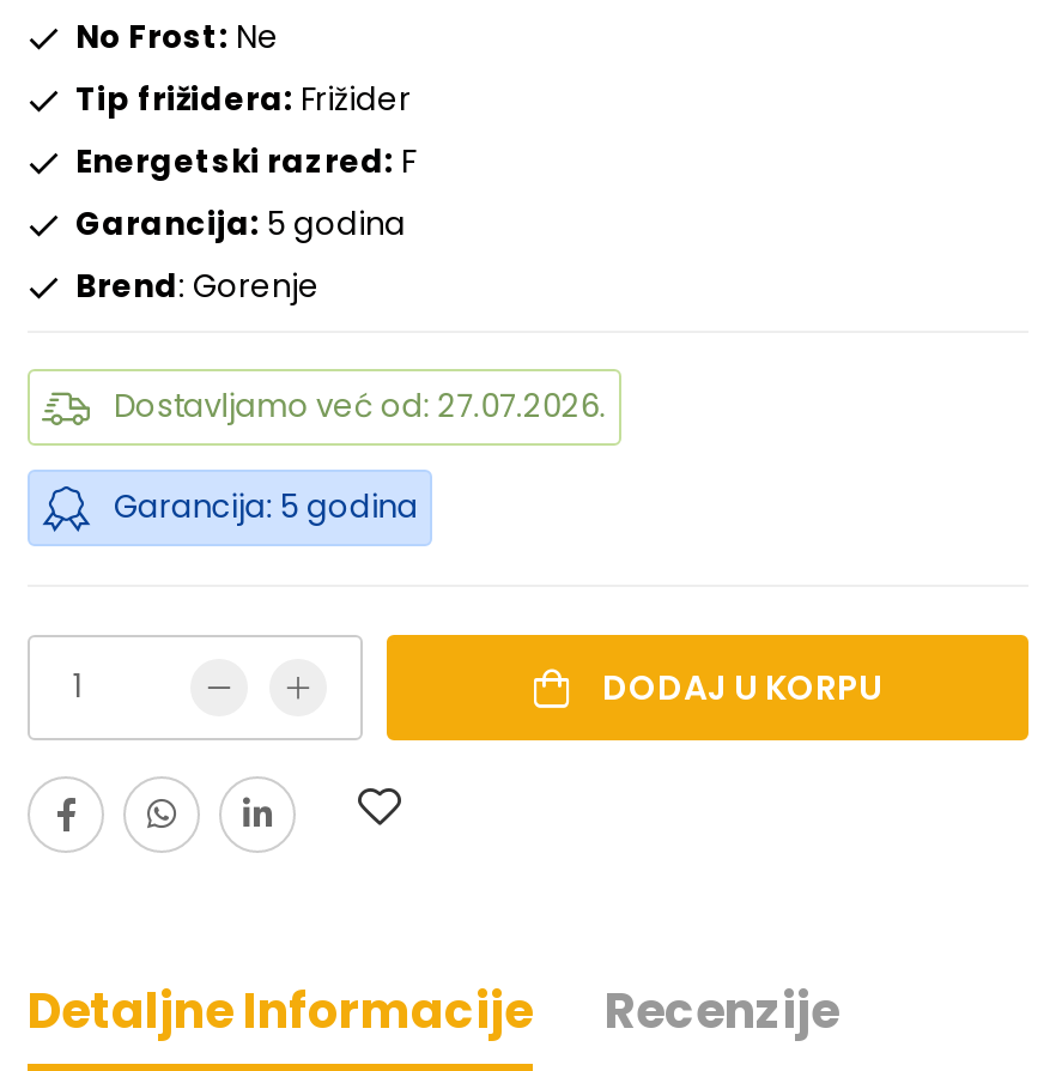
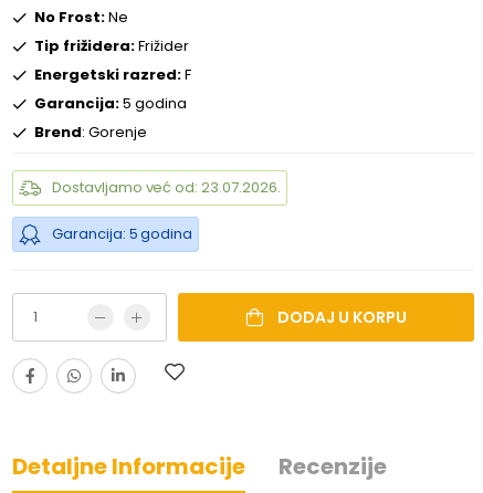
- Dostavljamo već od: 27.07.2026.
+ Dostavljamo već od: 23.07.2026.
